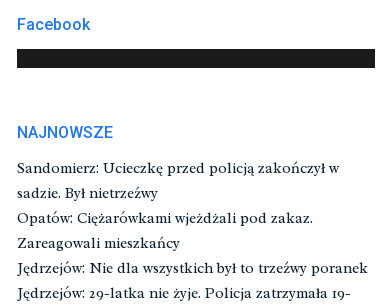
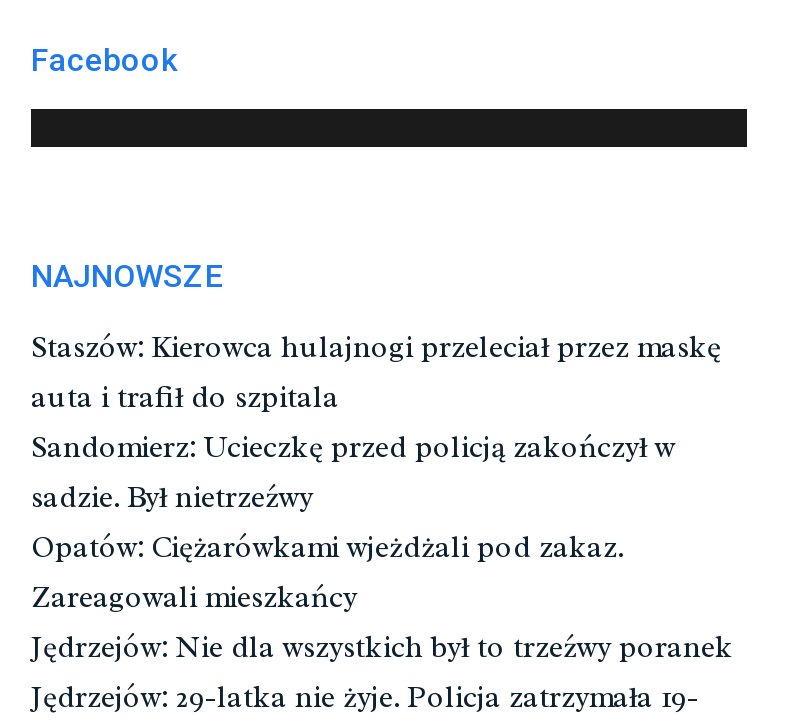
+ Staszów: Kierowca hulajnogi przeleciał przez maskę
+ auta i trafił do szpitala
